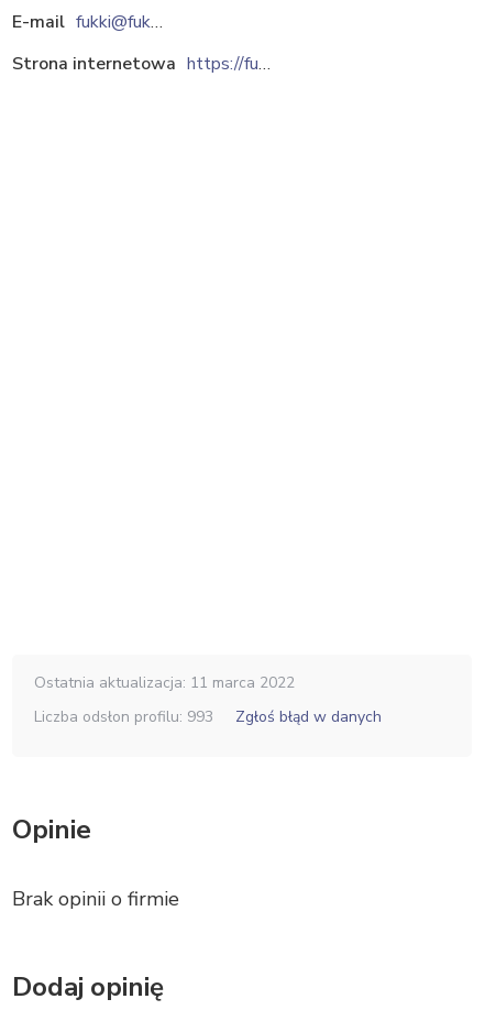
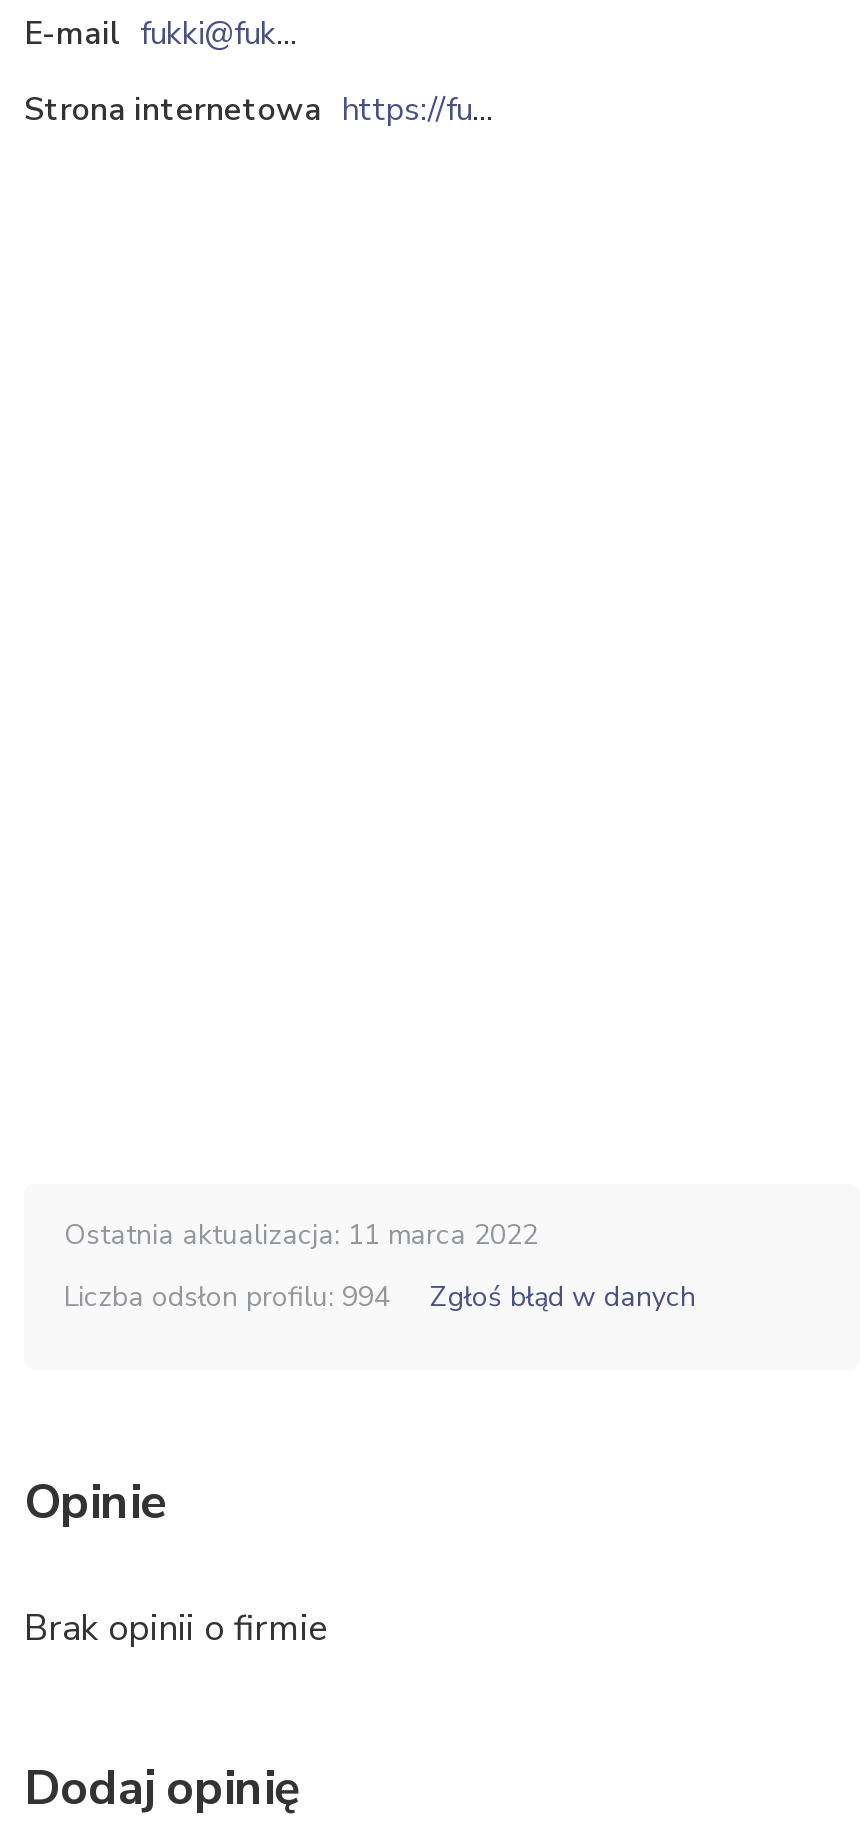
- Liczba odsłon profilu: 993
+ Liczba odsłon profilu: 994
